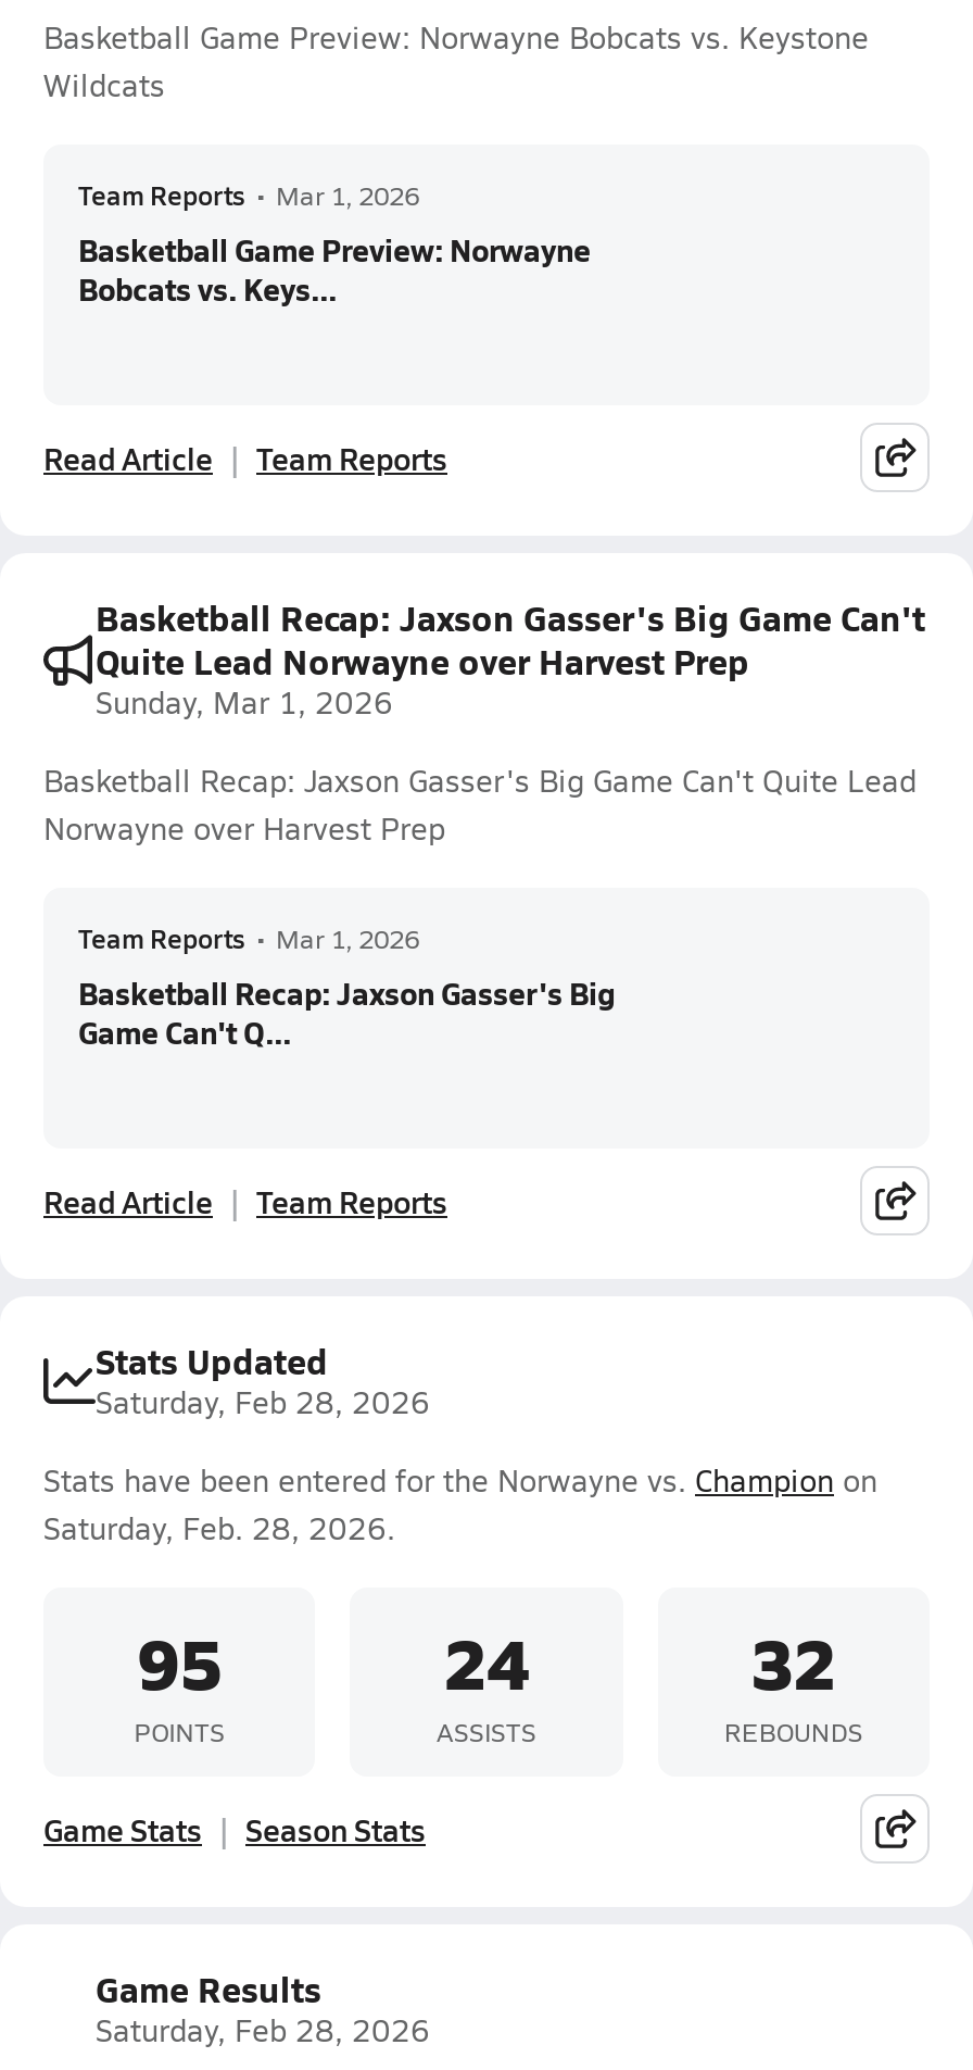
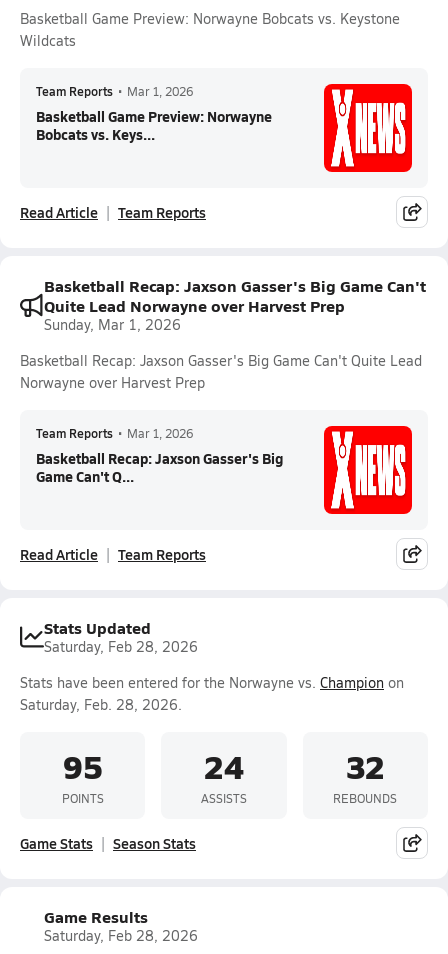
+ [image]

+ [image]
